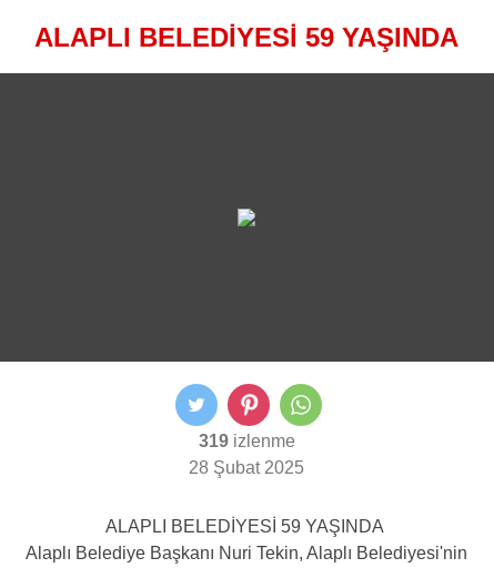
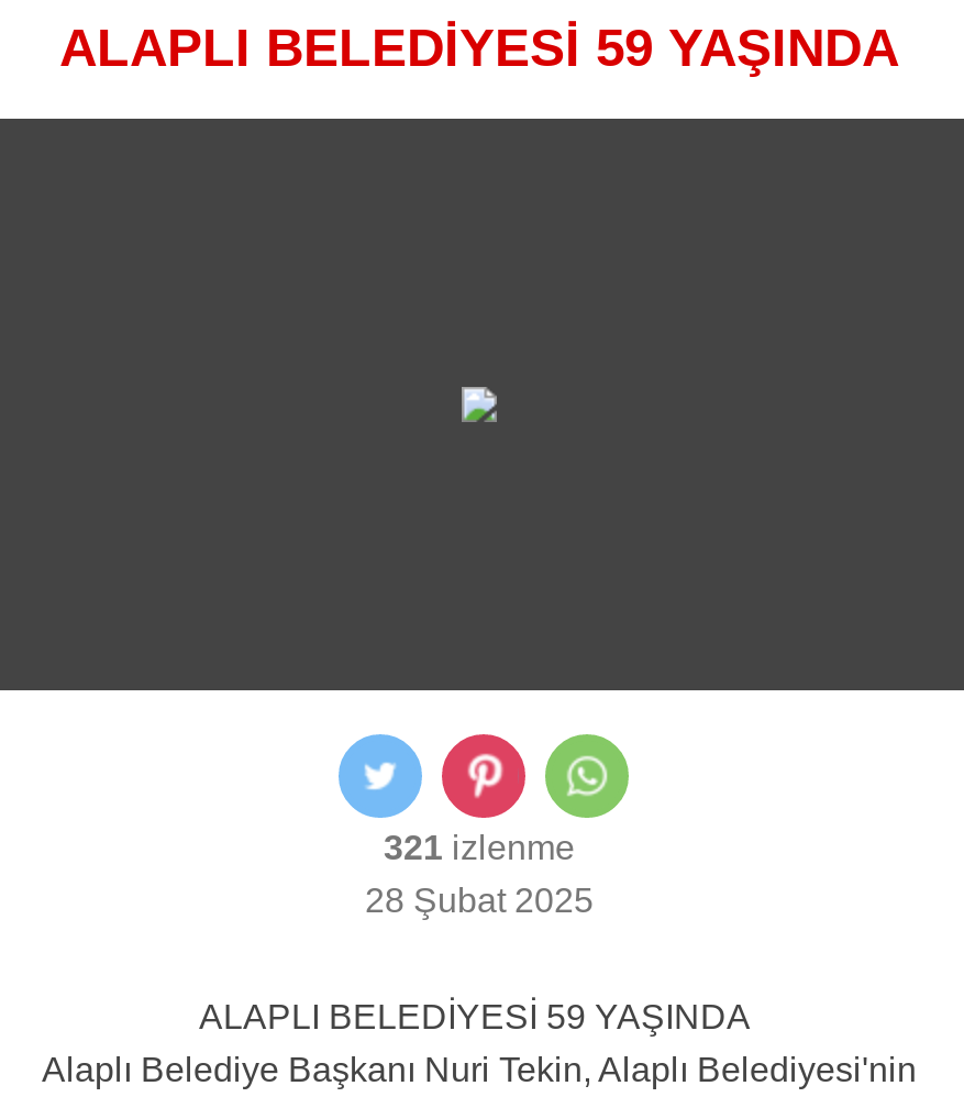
- 319 izlenme
+ 321 izlenme
